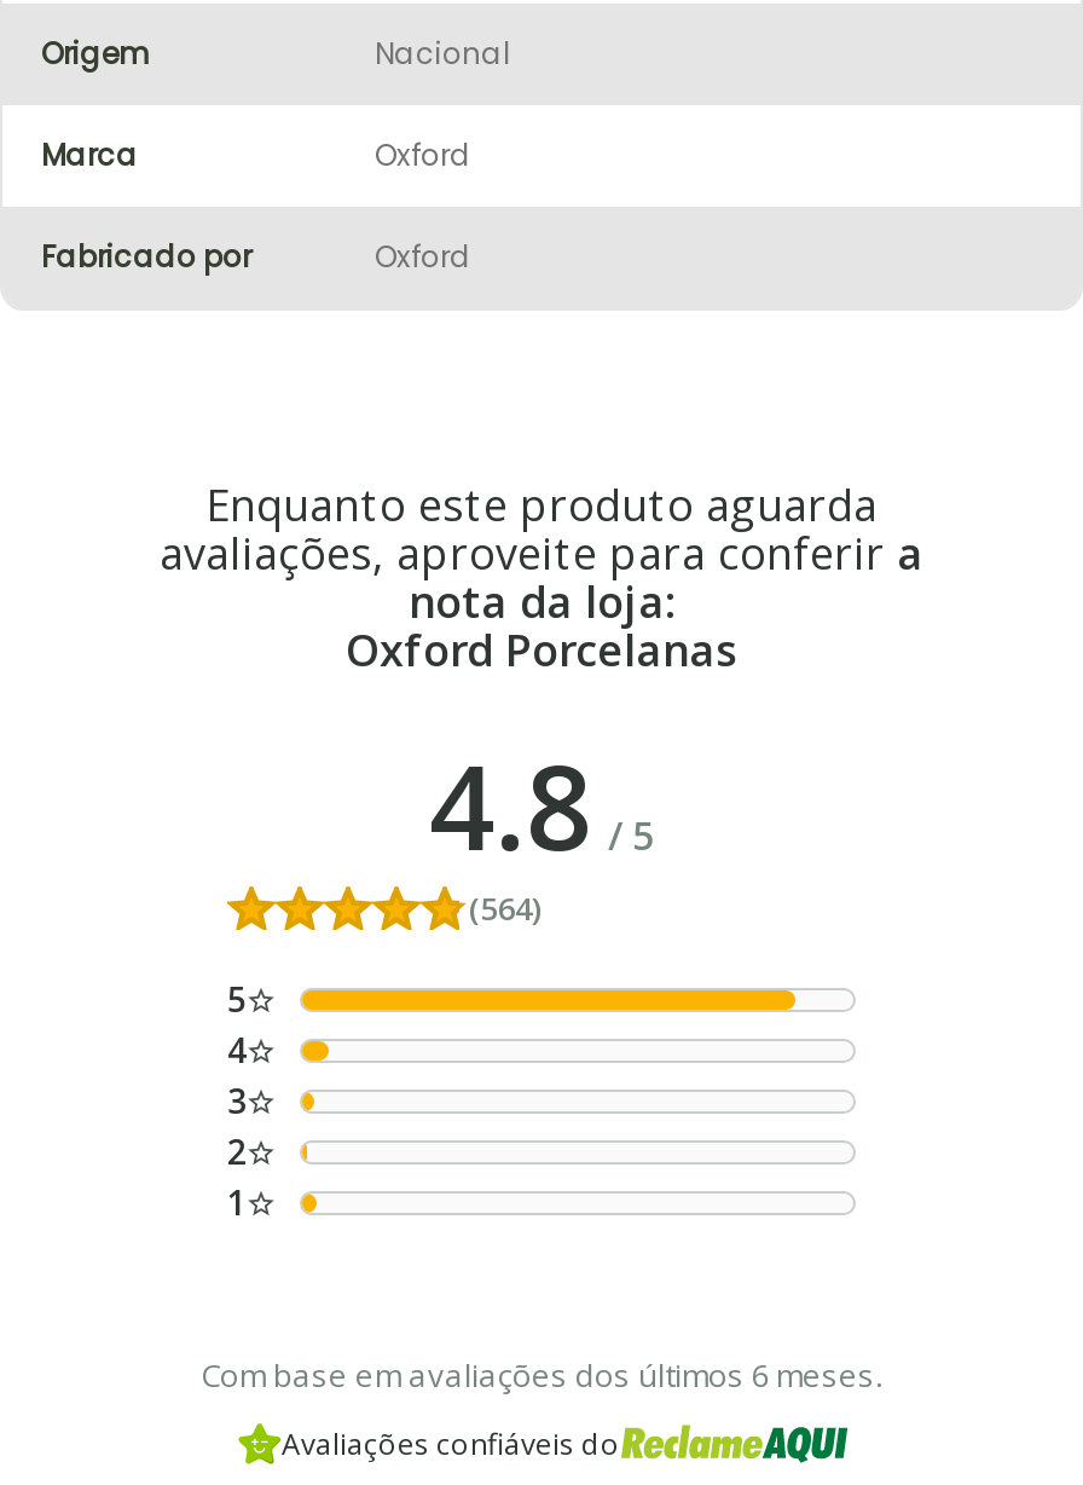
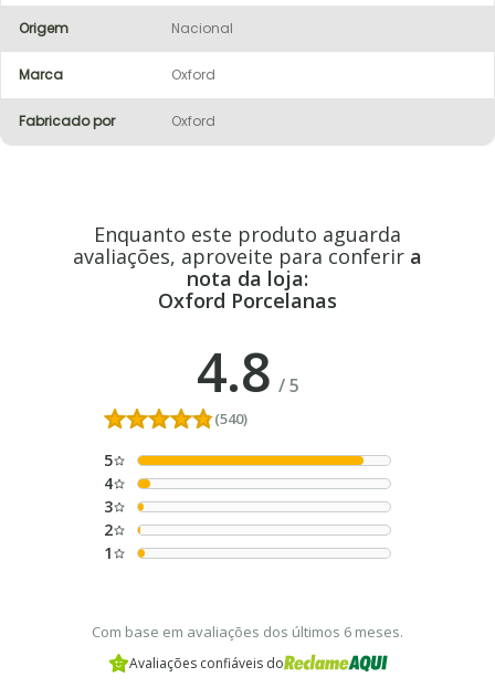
- (564)
+ (540)
